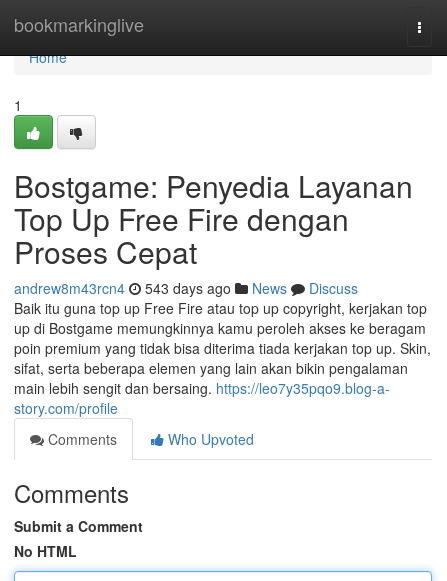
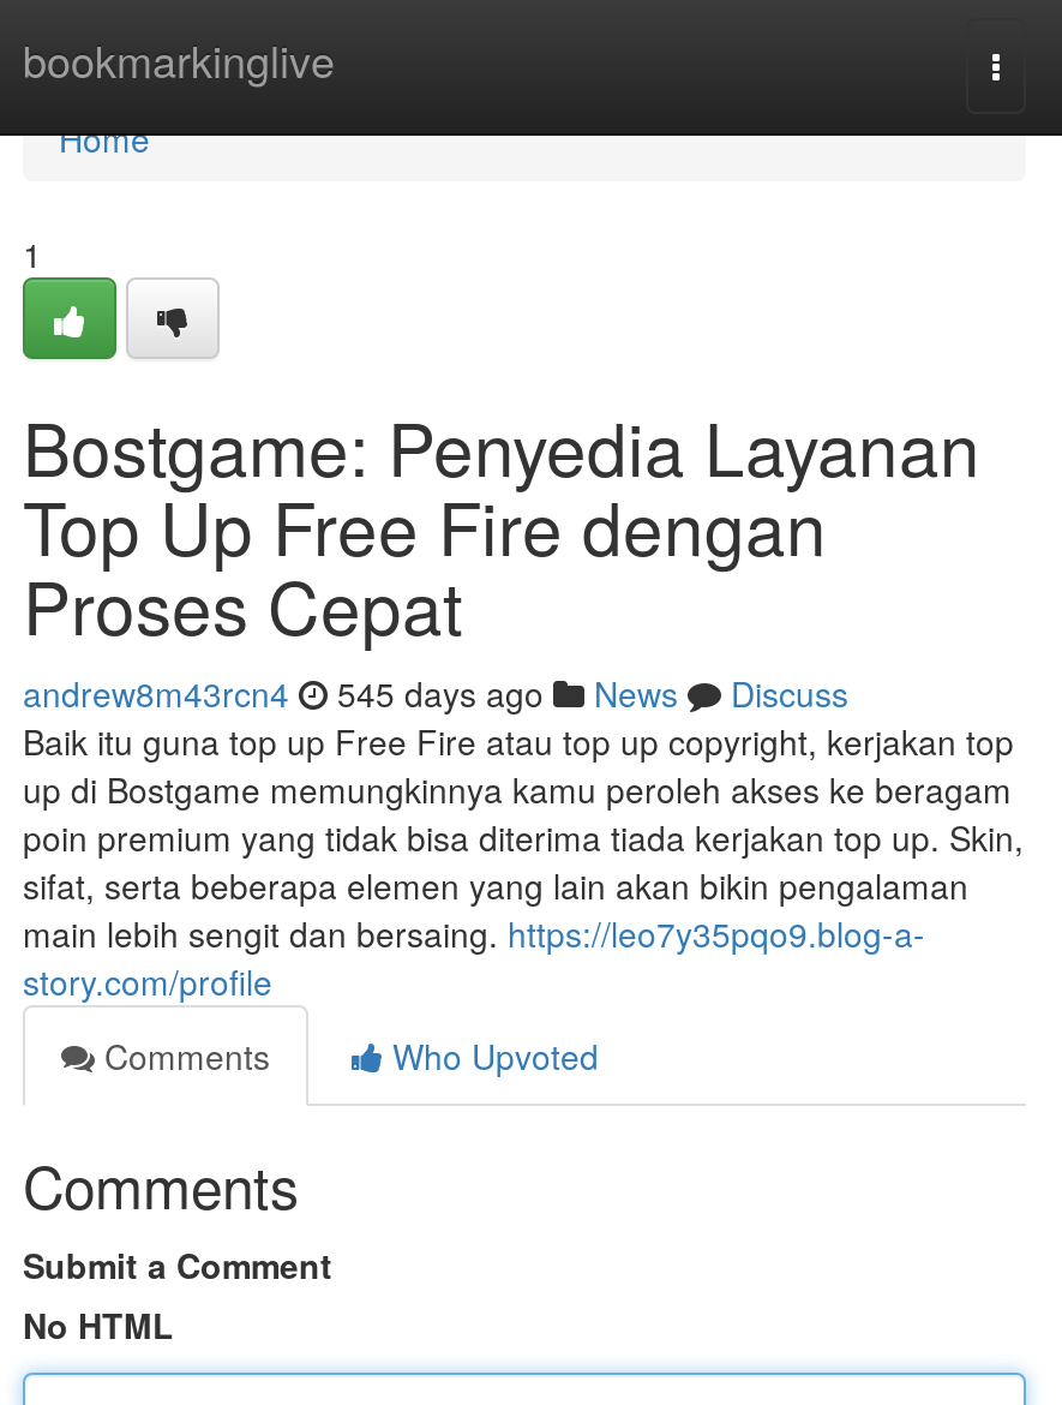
- andrew8m43rcn4 543 days ago News Discuss
+ andrew8m43rcn4 545 days ago News Discuss
